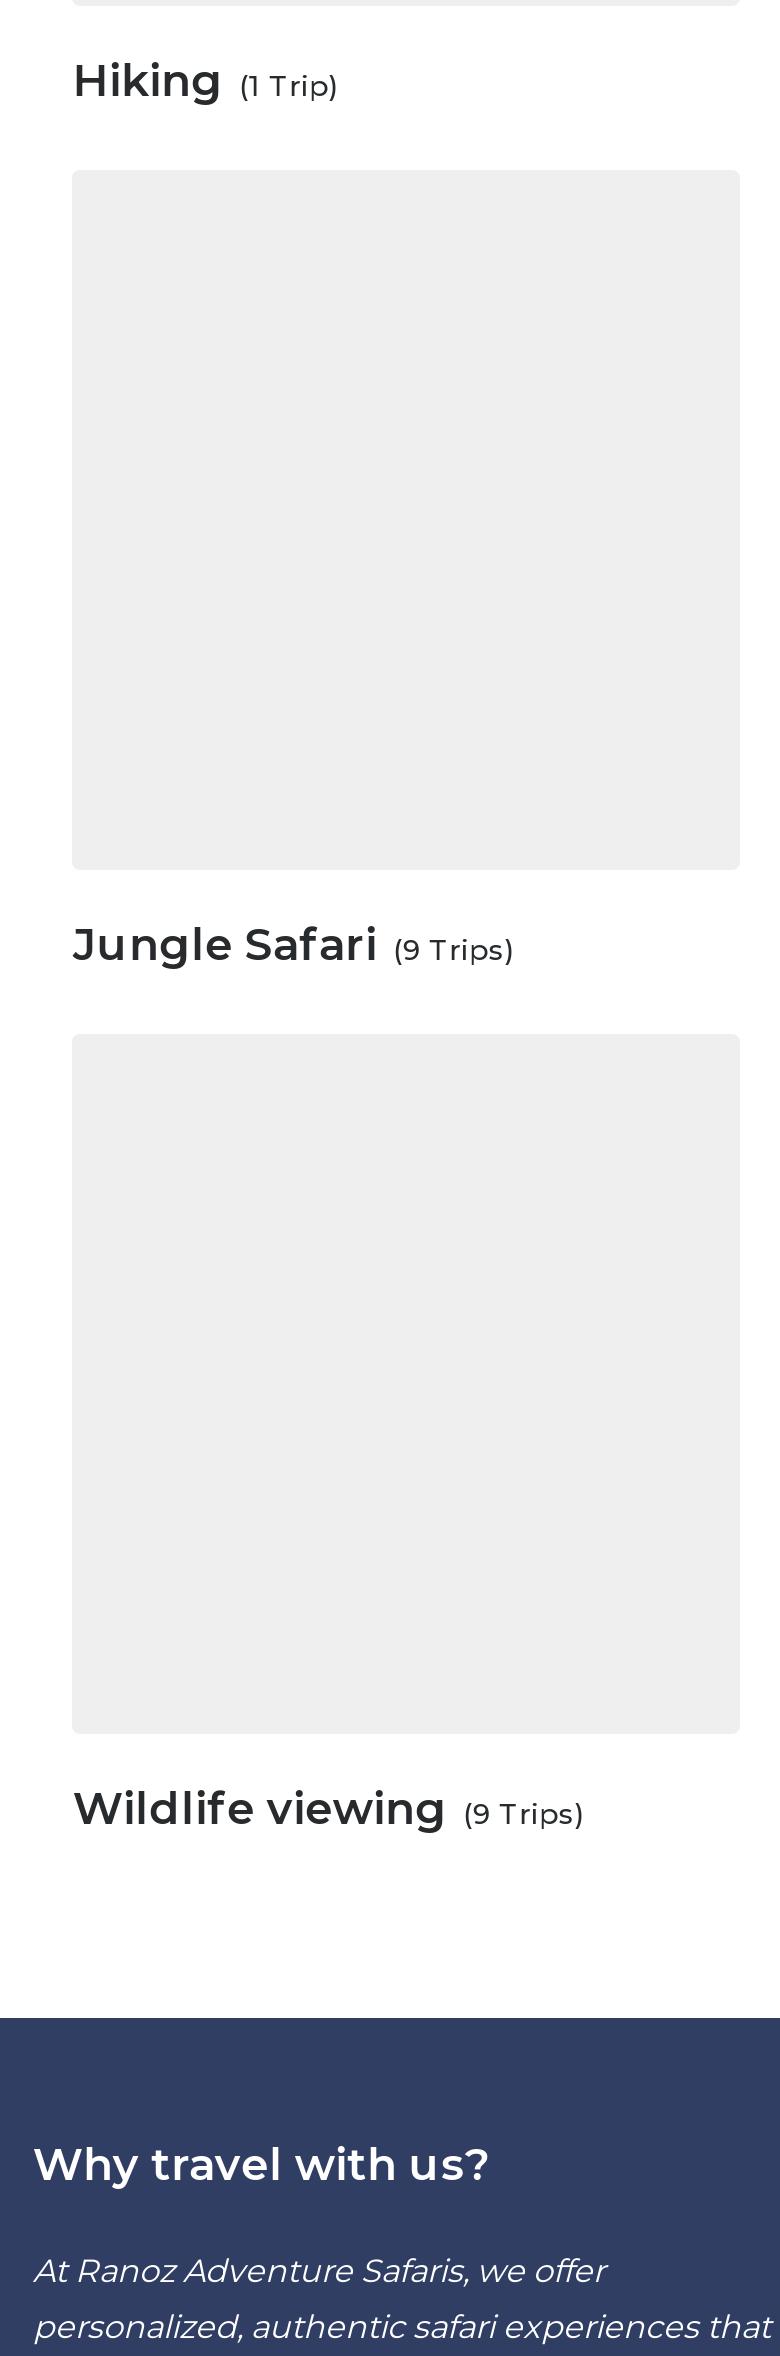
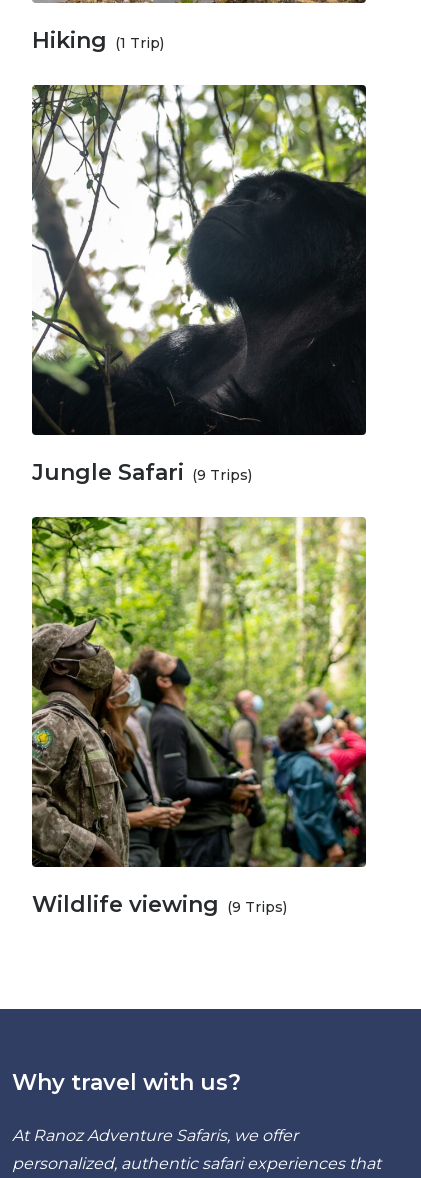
+ [image]

+ [image]
